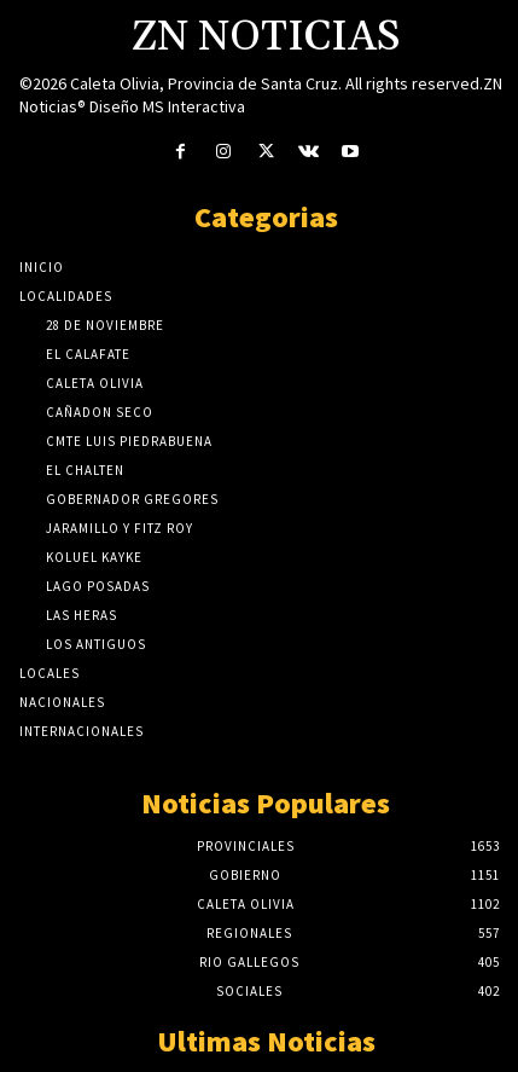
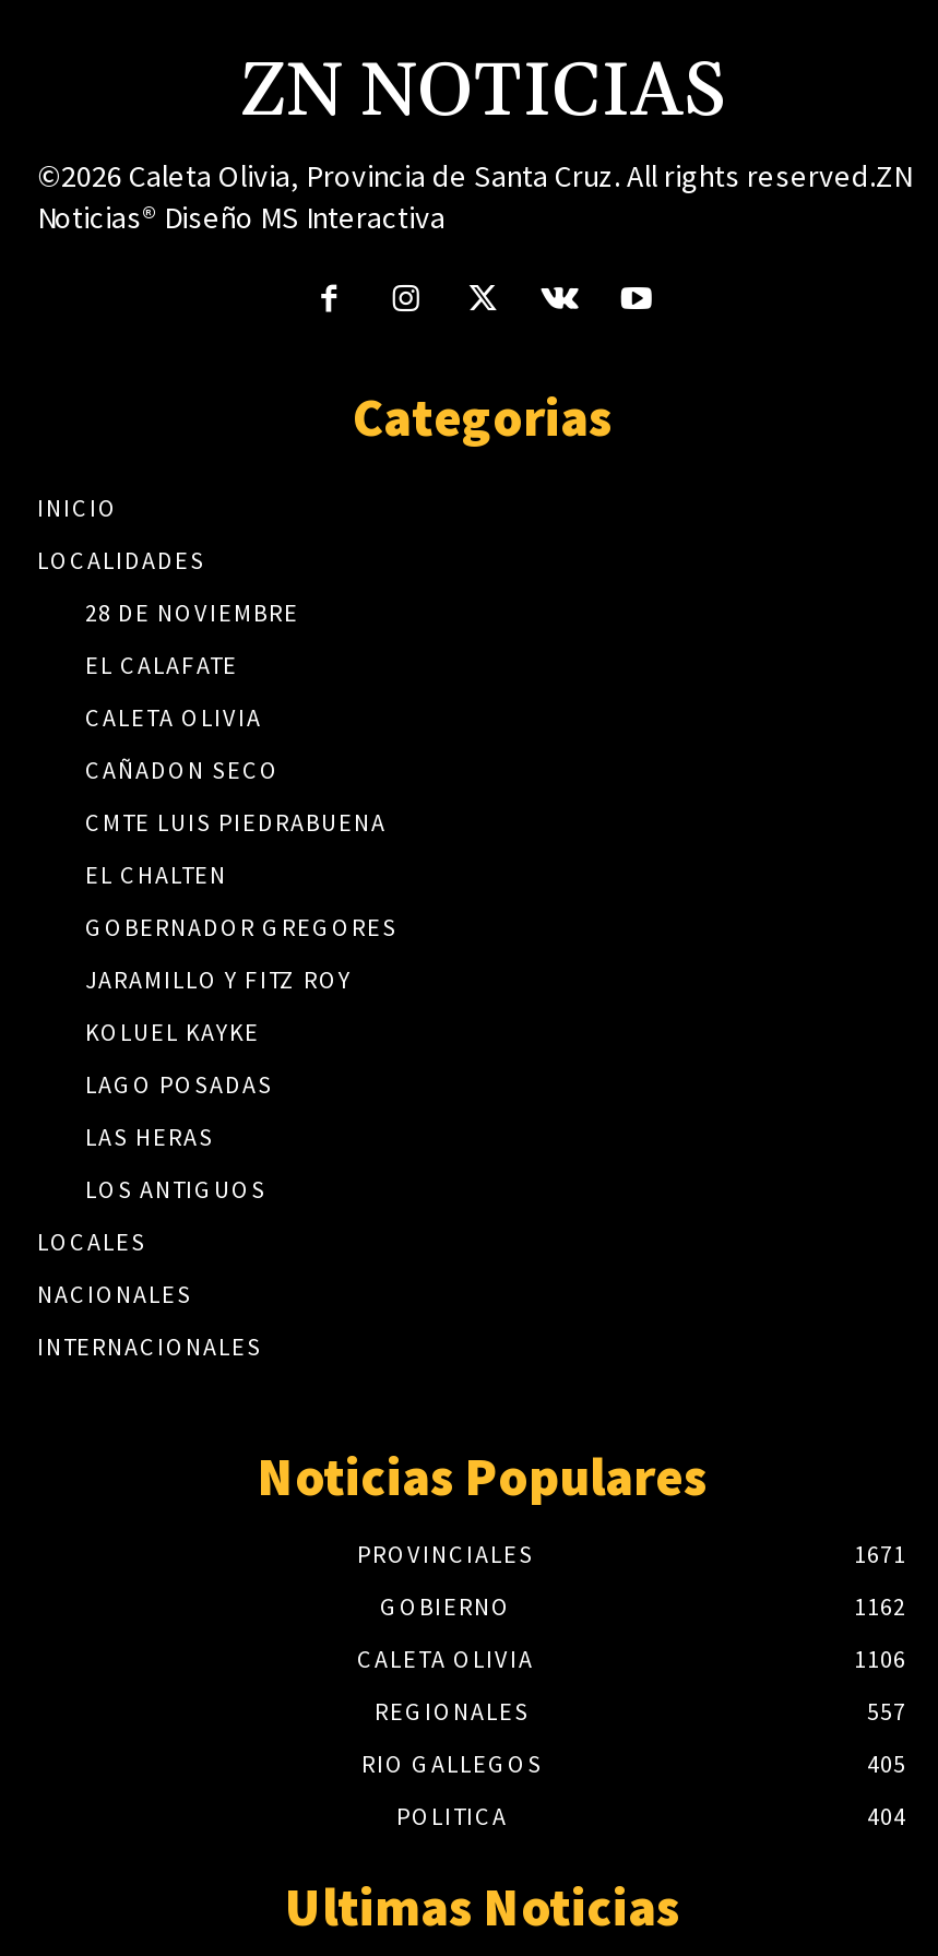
- 1653
+ 1671

- 1151
+ 1162

- 1102
+ 1106

- SOCIALES
- 402
+ POLITICA
+ 404
